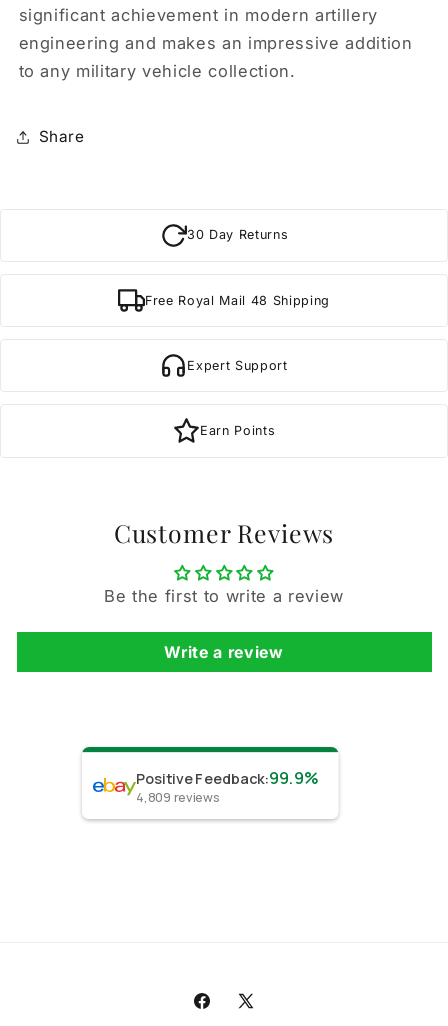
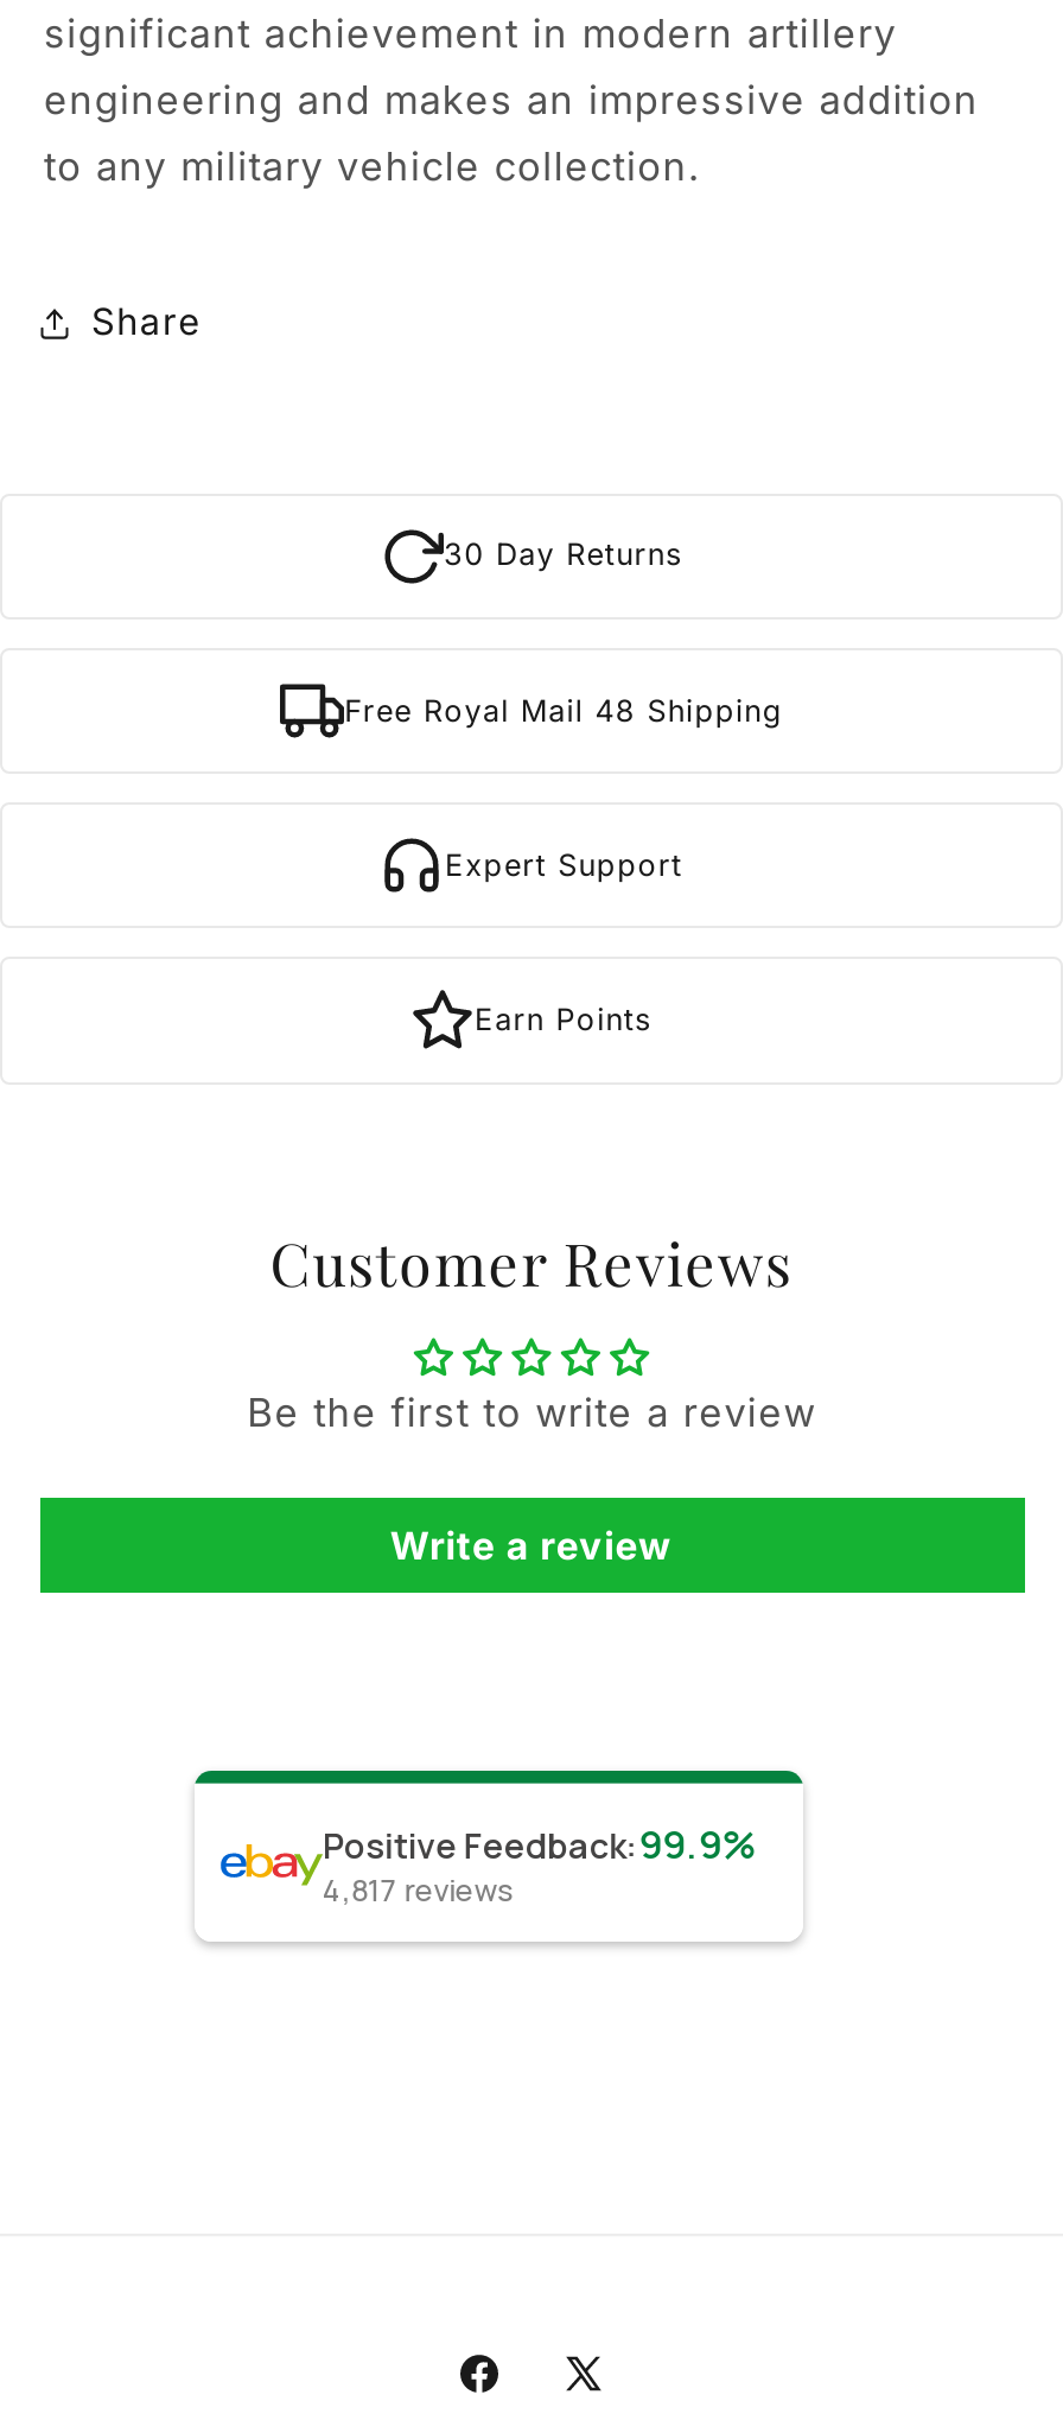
- 4,809 reviews
+ 4,817 reviews
